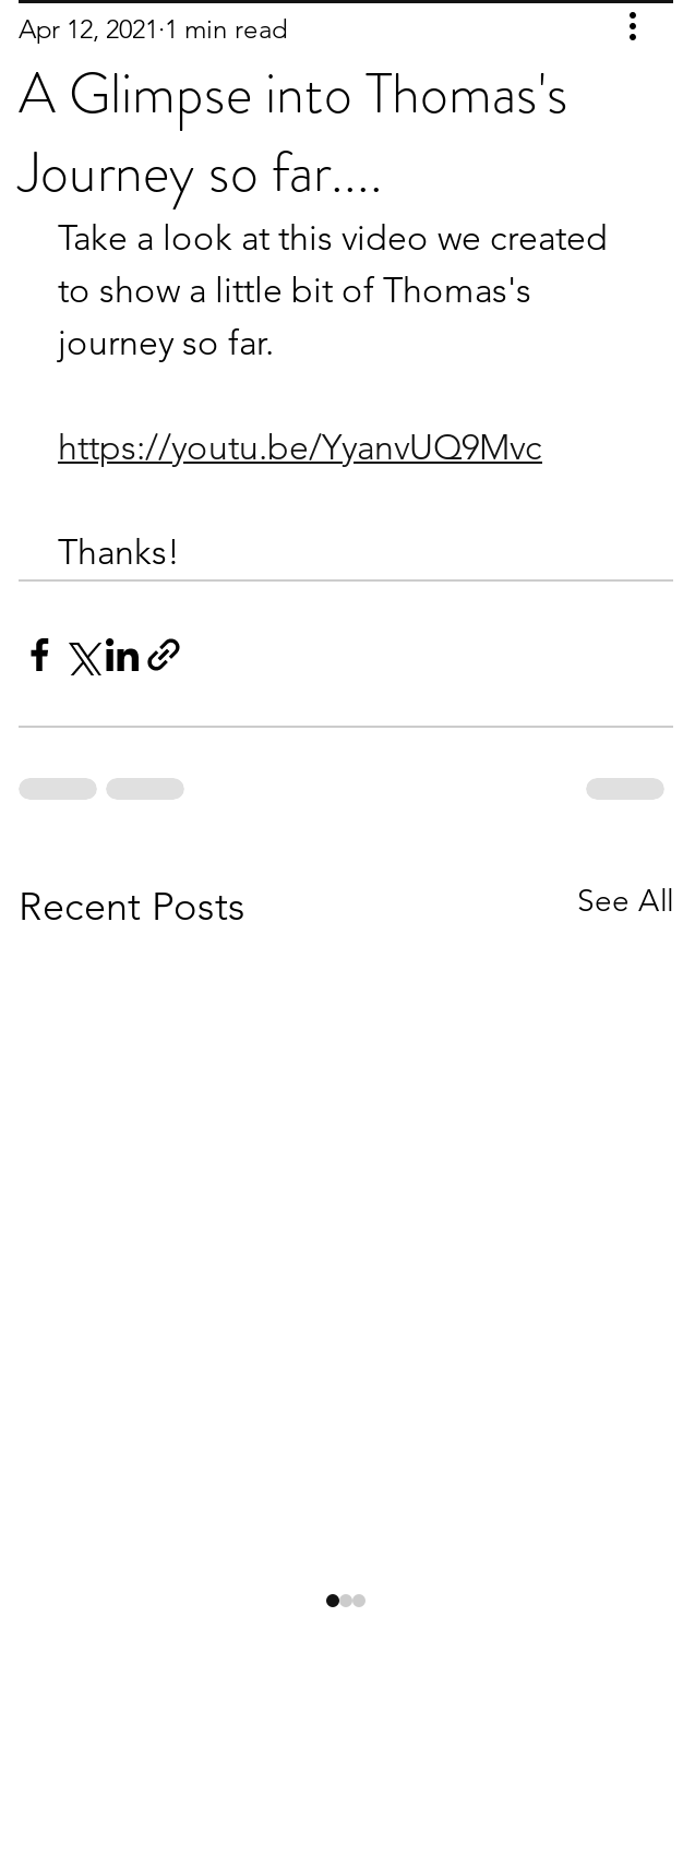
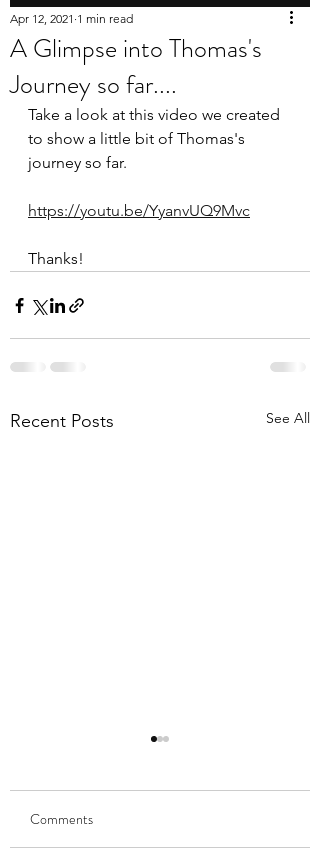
+ Comments
